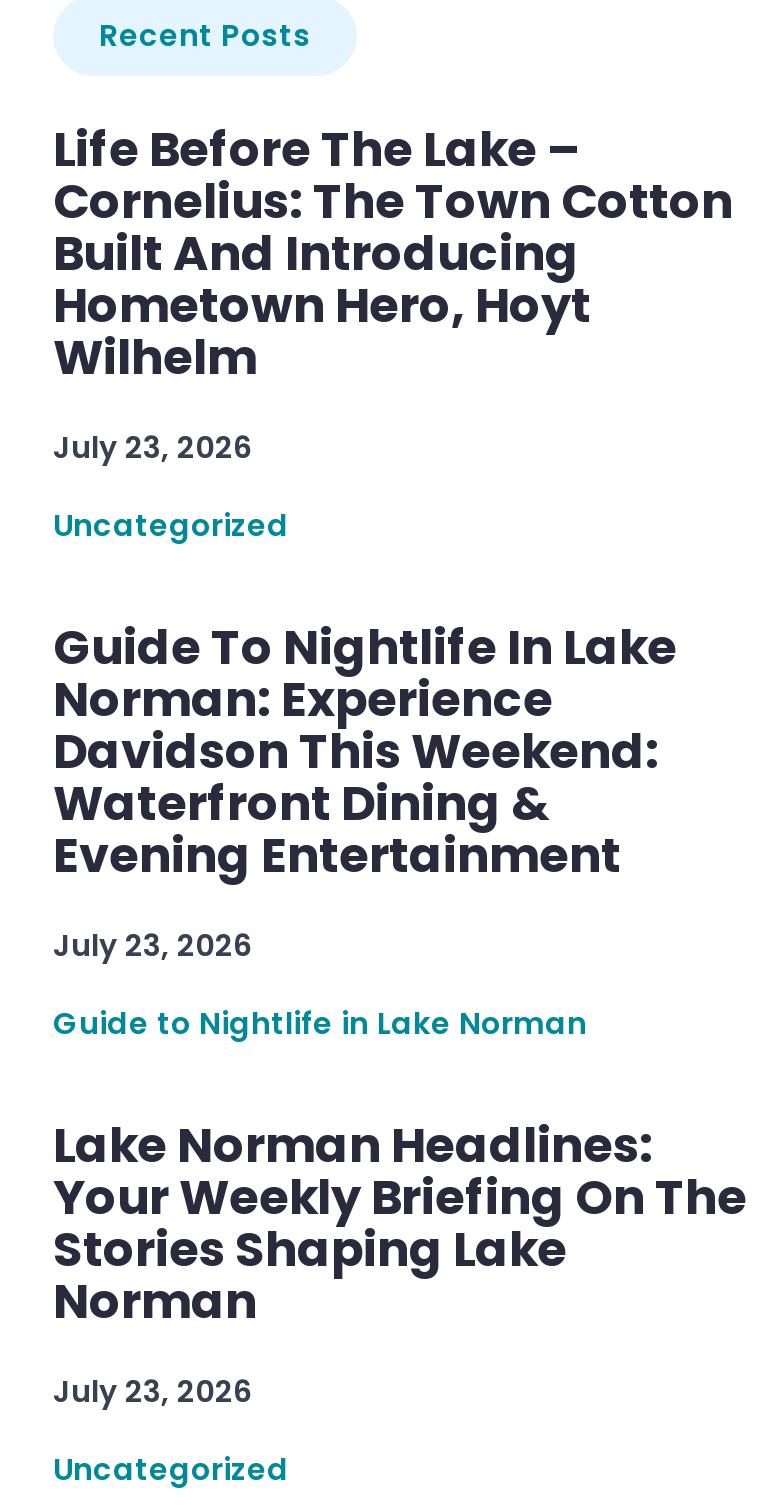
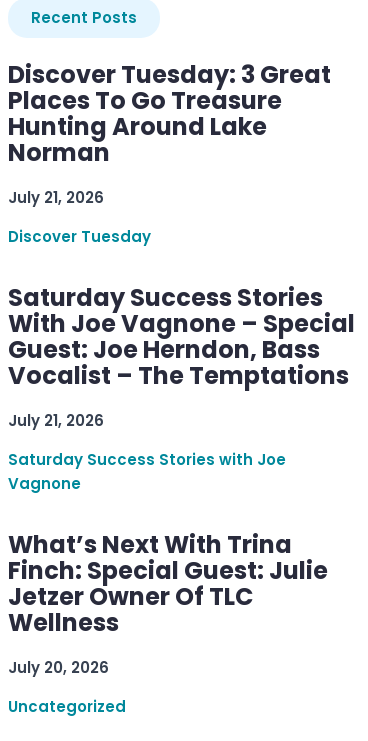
- Life Before The Lake –
- Cornelius: The Town Cotton
- Built And Introducing
- Hometown Hero, Hoyt
- Wilhelm
- July 23, 2026
- Uncategorized
- Guide To Nightlife In Lake
- Norman: Experience
- Davidson This Weekend:
- Waterfront Dining &
- Evening Entertainment
- July 23, 2026
- Guide to Nightlife in Lake Norman
- Lake Norman Headlines:
- Your Weekly Briefing On The
- Stories Shaping Lake
+ Discover Tuesday: 3 Great
+ Places To Go Treasure
+ Hunting Around Lake

moved up: Norman

- July 23, 2026
+ July 21, 2026
+ Discover Tuesday
+ Saturday Success Stories
+ With Joe Vagnone – Special
+ Guest: Joe Herndon, Bass
+ Vocalist – The Temptations
+ July 21, 2026
+ Saturday Success Stories with Joe
+ Vagnone
+ What’s Next With Trina
+ Finch: Special Guest: Julie
+ Jetzer Owner Of TLC
+ Wellness
+ July 20, 2026
